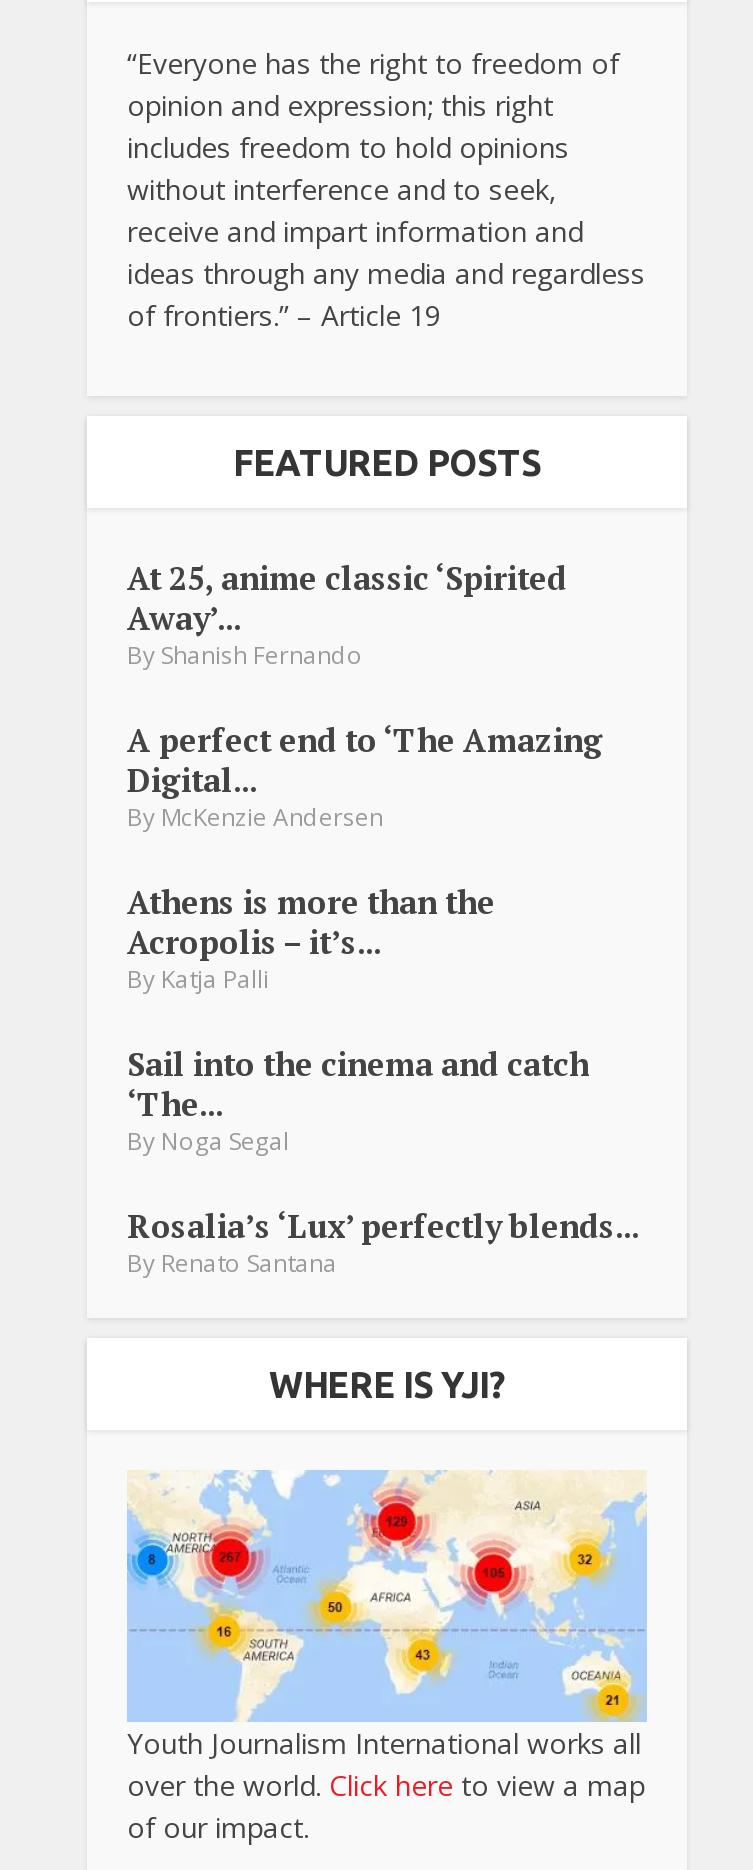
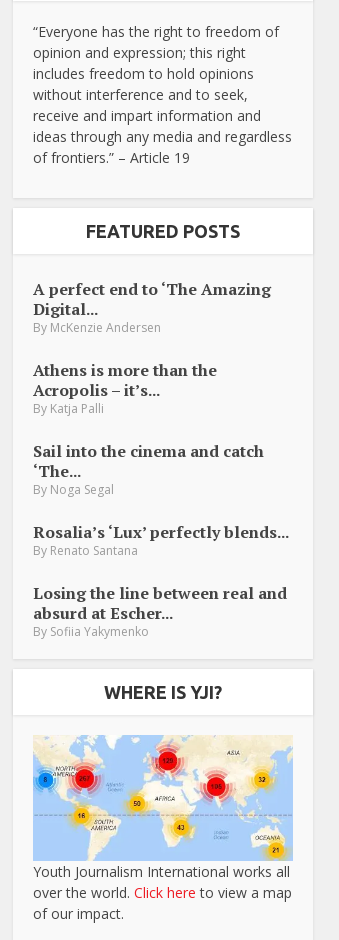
- At 25, anime classic ‘Spirited
- Away’...
- By Shanish Fernando

moved up: A perfect end to ‘The Amazing | Digital... | By McKenzie Andersen | ... | Rosalia’s ‘Lux’ perfectly blends... | By Renato Santana

+ Losing the line between real and
+ absurd at Escher...
+ By Sofiia Yakymenko
